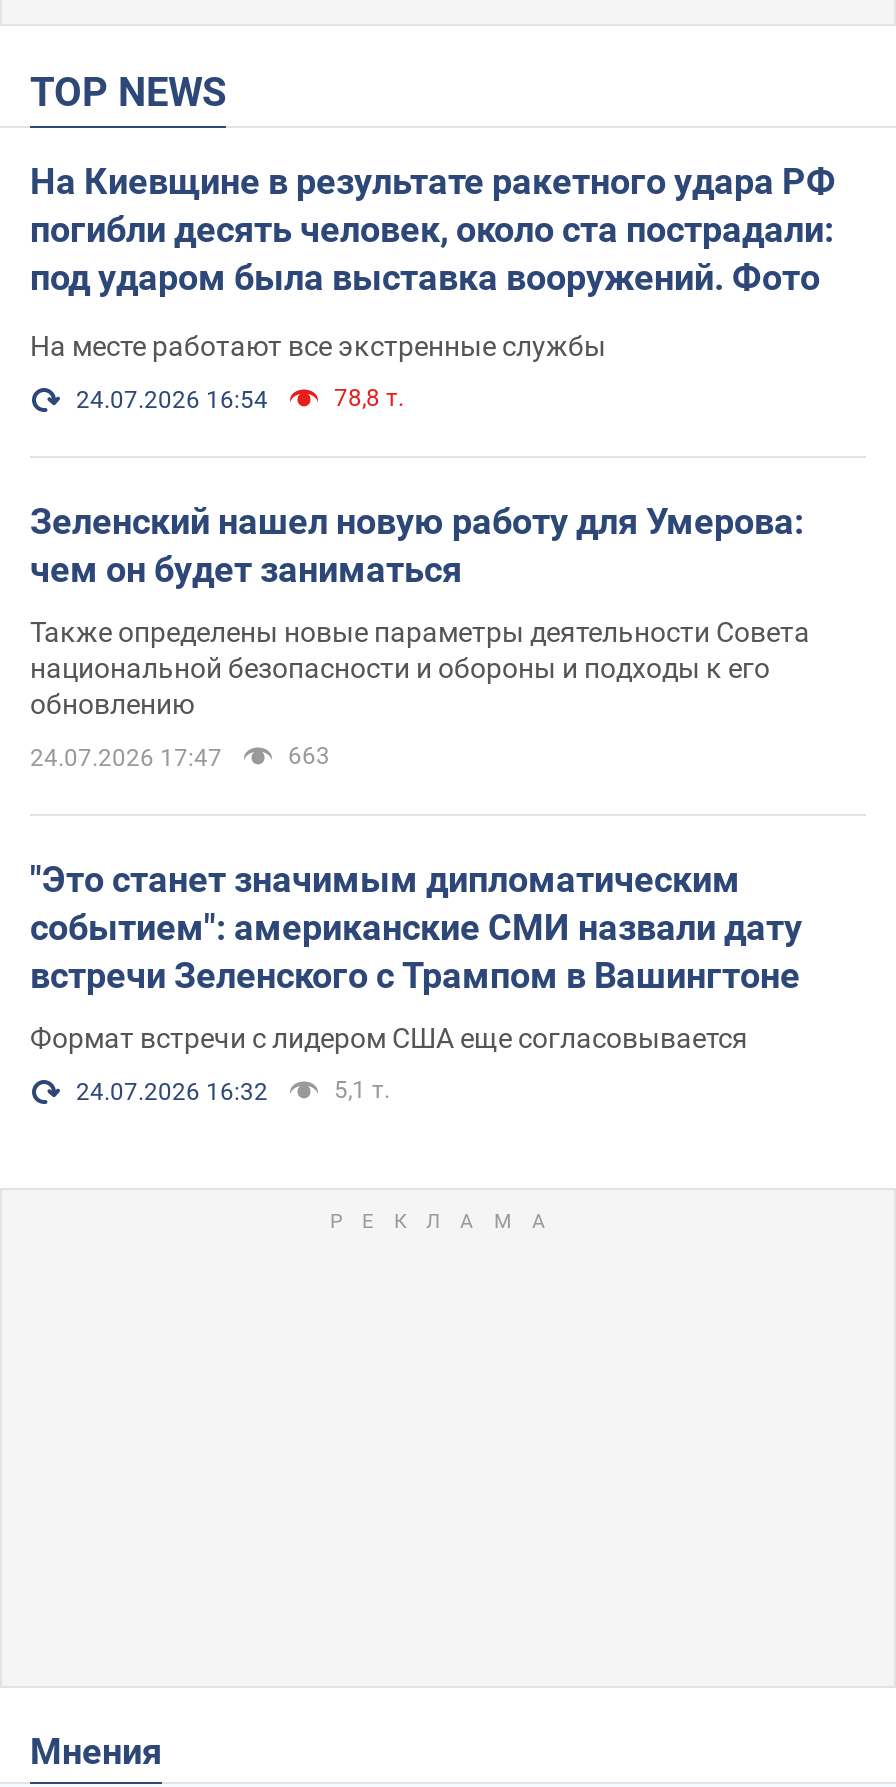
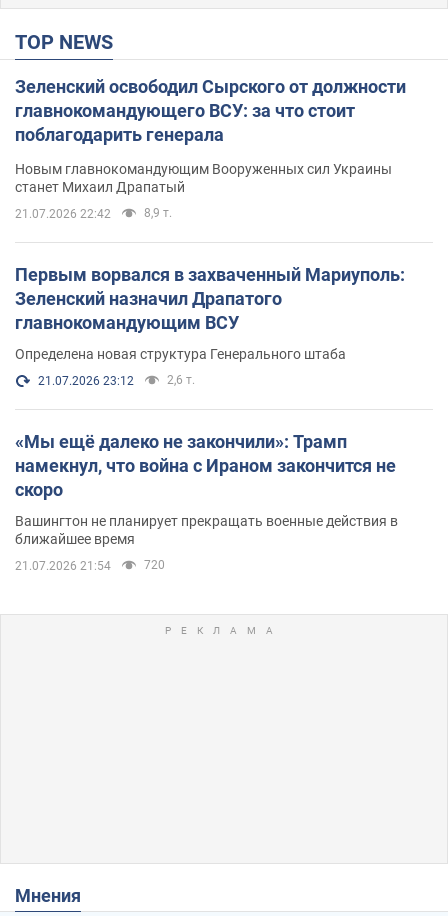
- На Киевщине в результате ракетного удара РФ
- погибли десять человек, около ста пострадали:
- под ударом была выставка вооружений. Фото
+ Зеленский освободил Сырского от должности
+ главнокомандующего ВСУ: за что стоит
+ поблагодарить генерала

- На месте работают все экстренные службы
+ Новым главнокомандующим Вооруженных сил Украины
+ станет Михаил Драпатый

- 24.07.2026 16:54
- 78,8 т.
+ 21.07.2026 22:42
+ 8,9 т.

- Зеленский нашел новую работу для Умерова:
- чем он будет заниматься
+ Первым ворвался в захваченный Мариуполь:
+ Зеленский назначил Драпатого
+ главнокомандующим ВСУ

- Также определены новые параметры деятельности Совета
- национальной безопасности и обороны и подходы к его
- обновлению
+ Определена новая структура Генерального штаба

- 24.07.2026 17:47
- 663
+ 21.07.2026 23:12
+ 2,6 т.

- "Это станет значимым дипломатическим
- событием": американские СМИ назвали дату
- встречи Зеленского с Трампом в Вашингтоне
+ «Мы ещё далеко не закончили»: Трамп
+ намекнул, что война с Ираном закончится не
+ скоро

- Формат встречи с лидером США еще согласовывается
+ Вашингтон не планирует прекращать военные действия в
+ ближайшее время

- 24.07.2026 16:32
- 5,1 т.
+ 21.07.2026 21:54
+ 720
